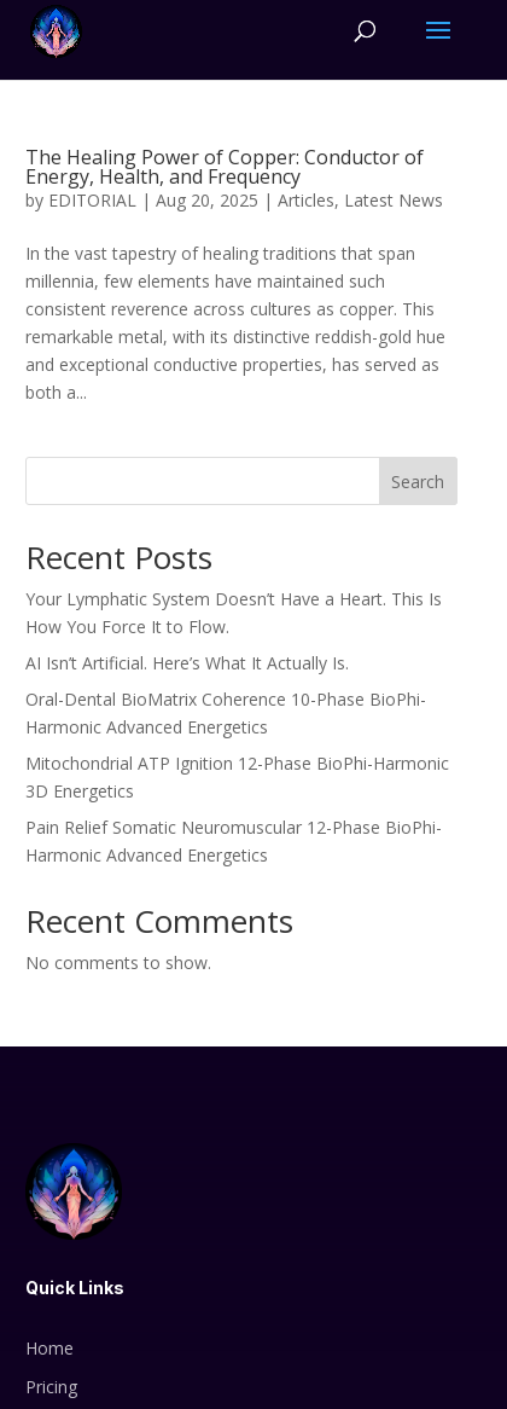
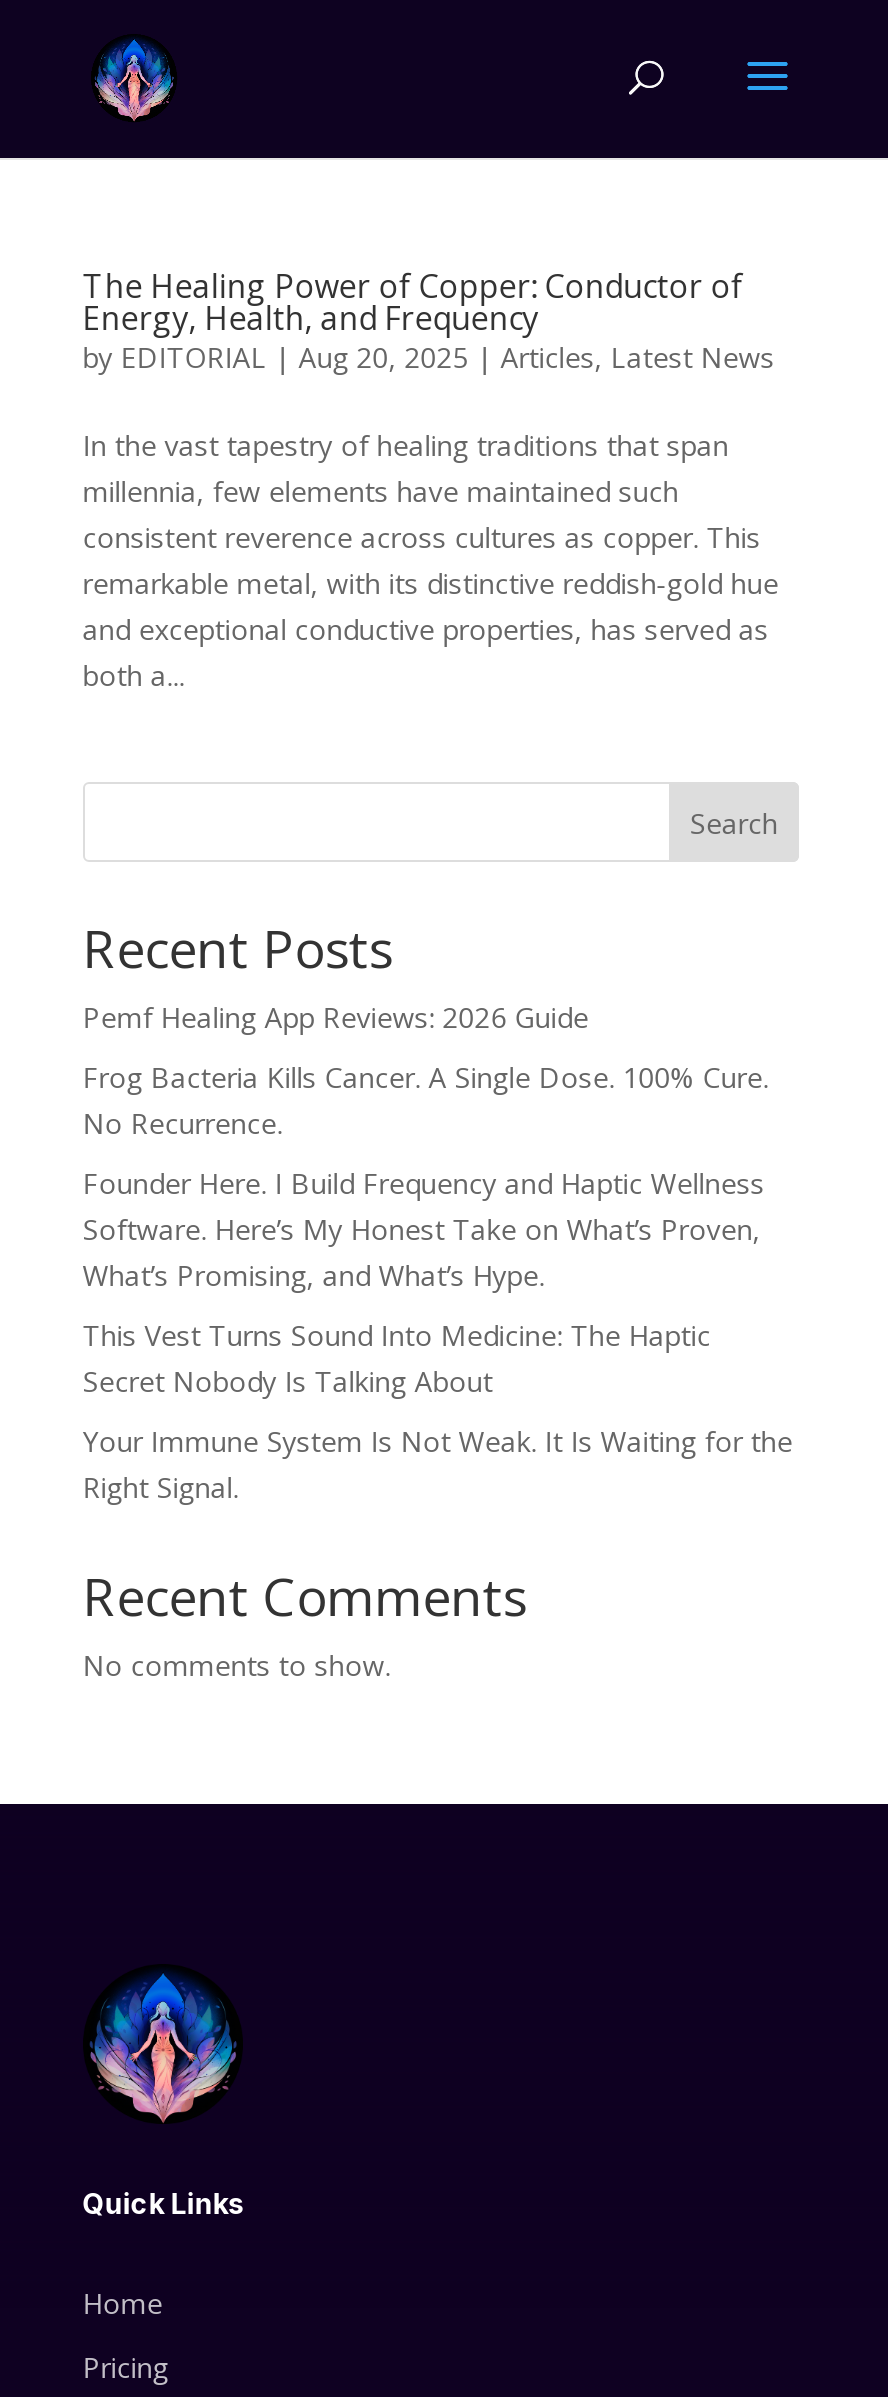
- Your Lymphatic System Doesn’t Have a Heart. This Is
- How You Force It to Flow.
+ Pemf Healing App Reviews: 2026 Guide

- AI Isn’t Artificial. Here’s What It Actually Is.
+ Frog Bacteria Kills Cancer. A Single Dose. 100% Cure.
+ No Recurrence.

- Oral-Dental BioMatrix Coherence 10-Phase BioPhi-
- Harmonic Advanced Energetics
+ Founder Here. I Build Frequency and Haptic Wellness
+ Software. Here’s My Honest Take on What’s Proven,
+ What’s Promising, and What’s Hype.

- Mitochondrial ATP Ignition 12-Phase BioPhi-Harmonic
- 3D Energetics
+ This Vest Turns Sound Into Medicine: The Haptic
+ Secret Nobody Is Talking About

- Pain Relief Somatic Neuromuscular 12-Phase BioPhi-
- Harmonic Advanced Energetics
+ Your Immune System Is Not Weak. It Is Waiting for the
+ Right Signal.
